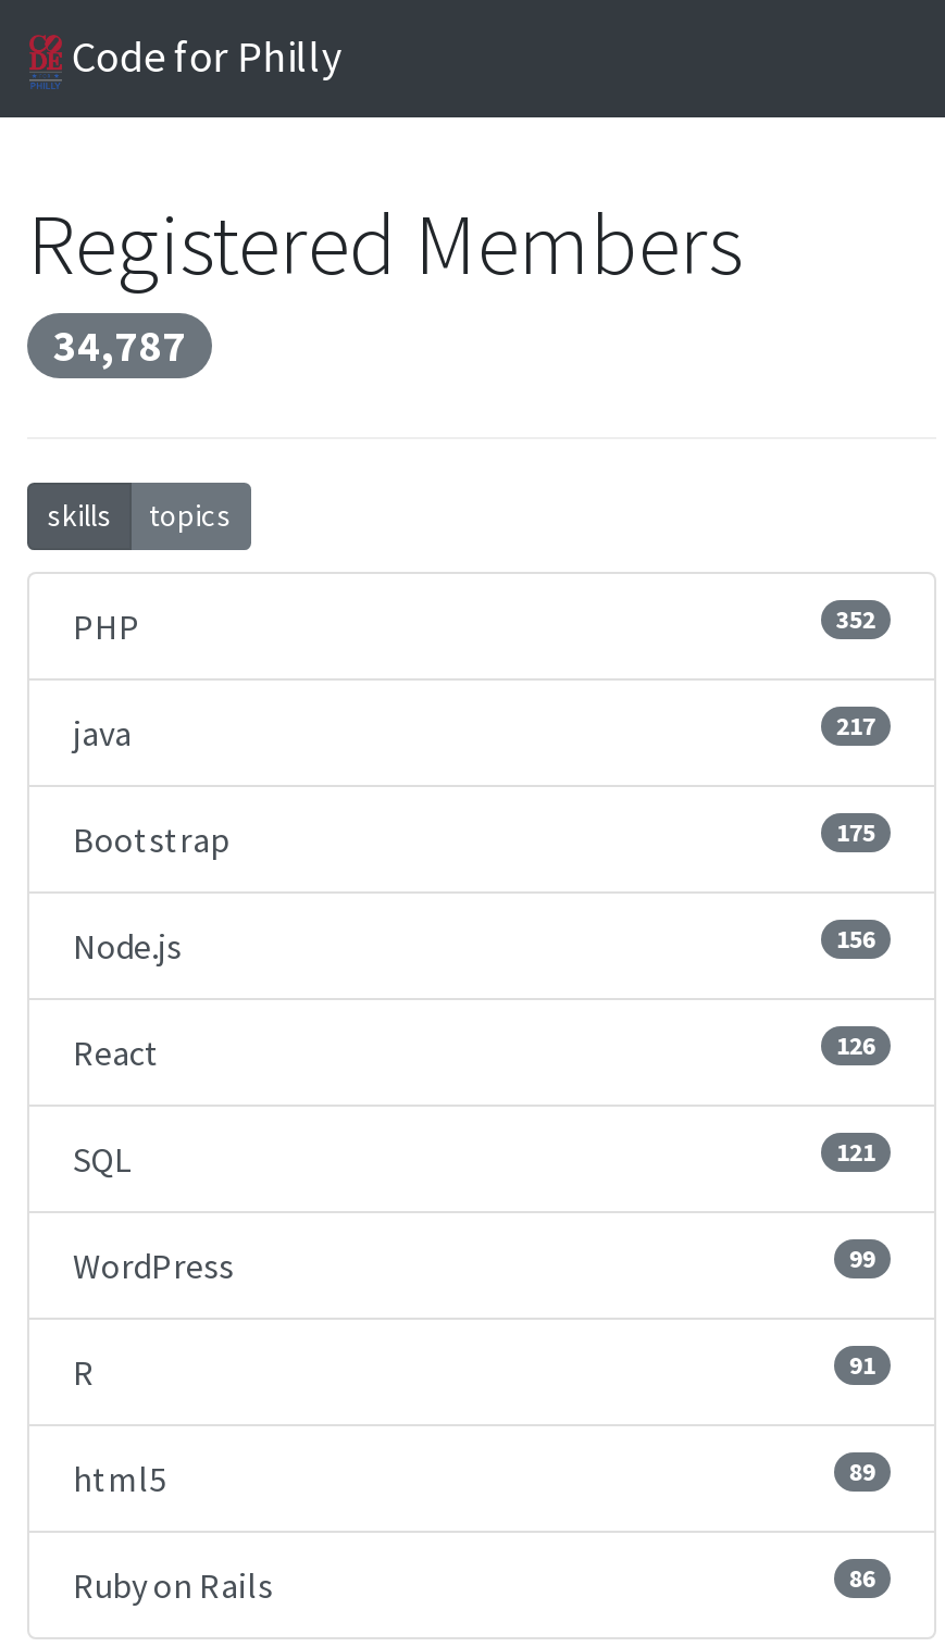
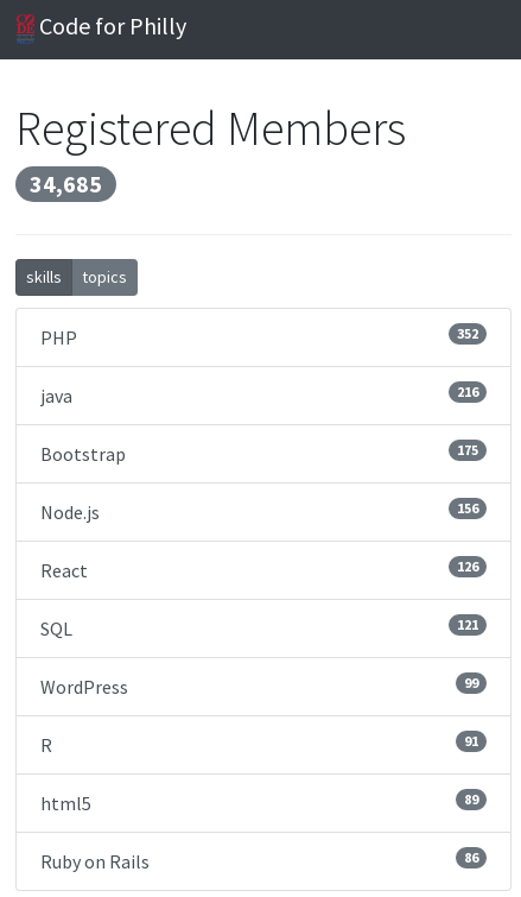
- 34,787
+ 34,685

- 217
+ 216
